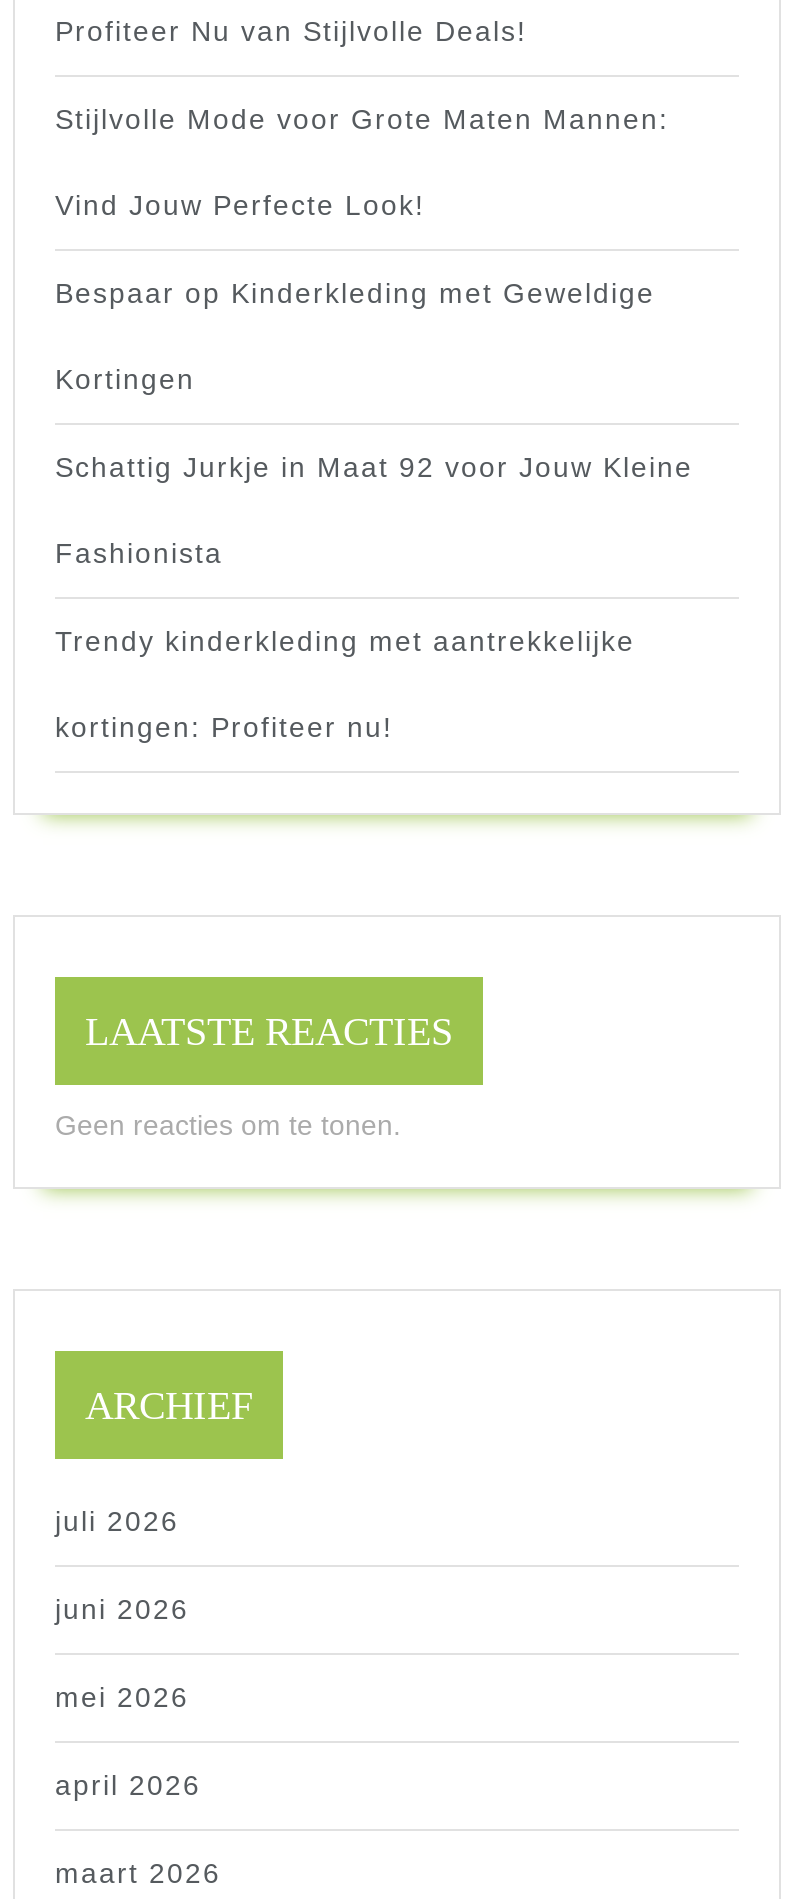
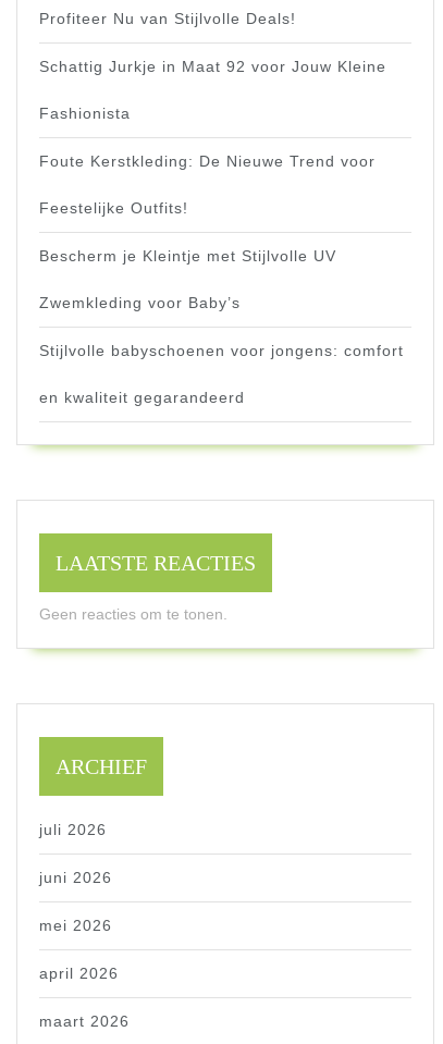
- Stijlvolle Mode voor Grote Maten Mannen:
- Vind Jouw Perfecte Look!
- Bespaar op Kinderkleding met Geweldige
- Kortingen

moved up: Schattig Jurkje in Maat 92 voor Jouw Kleine | Fashionista

- Trendy kinderkleding met aantrekkelijke
- kortingen: Profiteer nu!
+ Foute Kerstkleding: De Nieuwe Trend voor
+ Feestelijke Outfits!
+ Bescherm je Kleintje met Stijlvolle UV
+ Zwemkleding voor Baby’s
+ Stijlvolle babyschoenen voor jongens: comfort
+ en kwaliteit gegarandeerd
